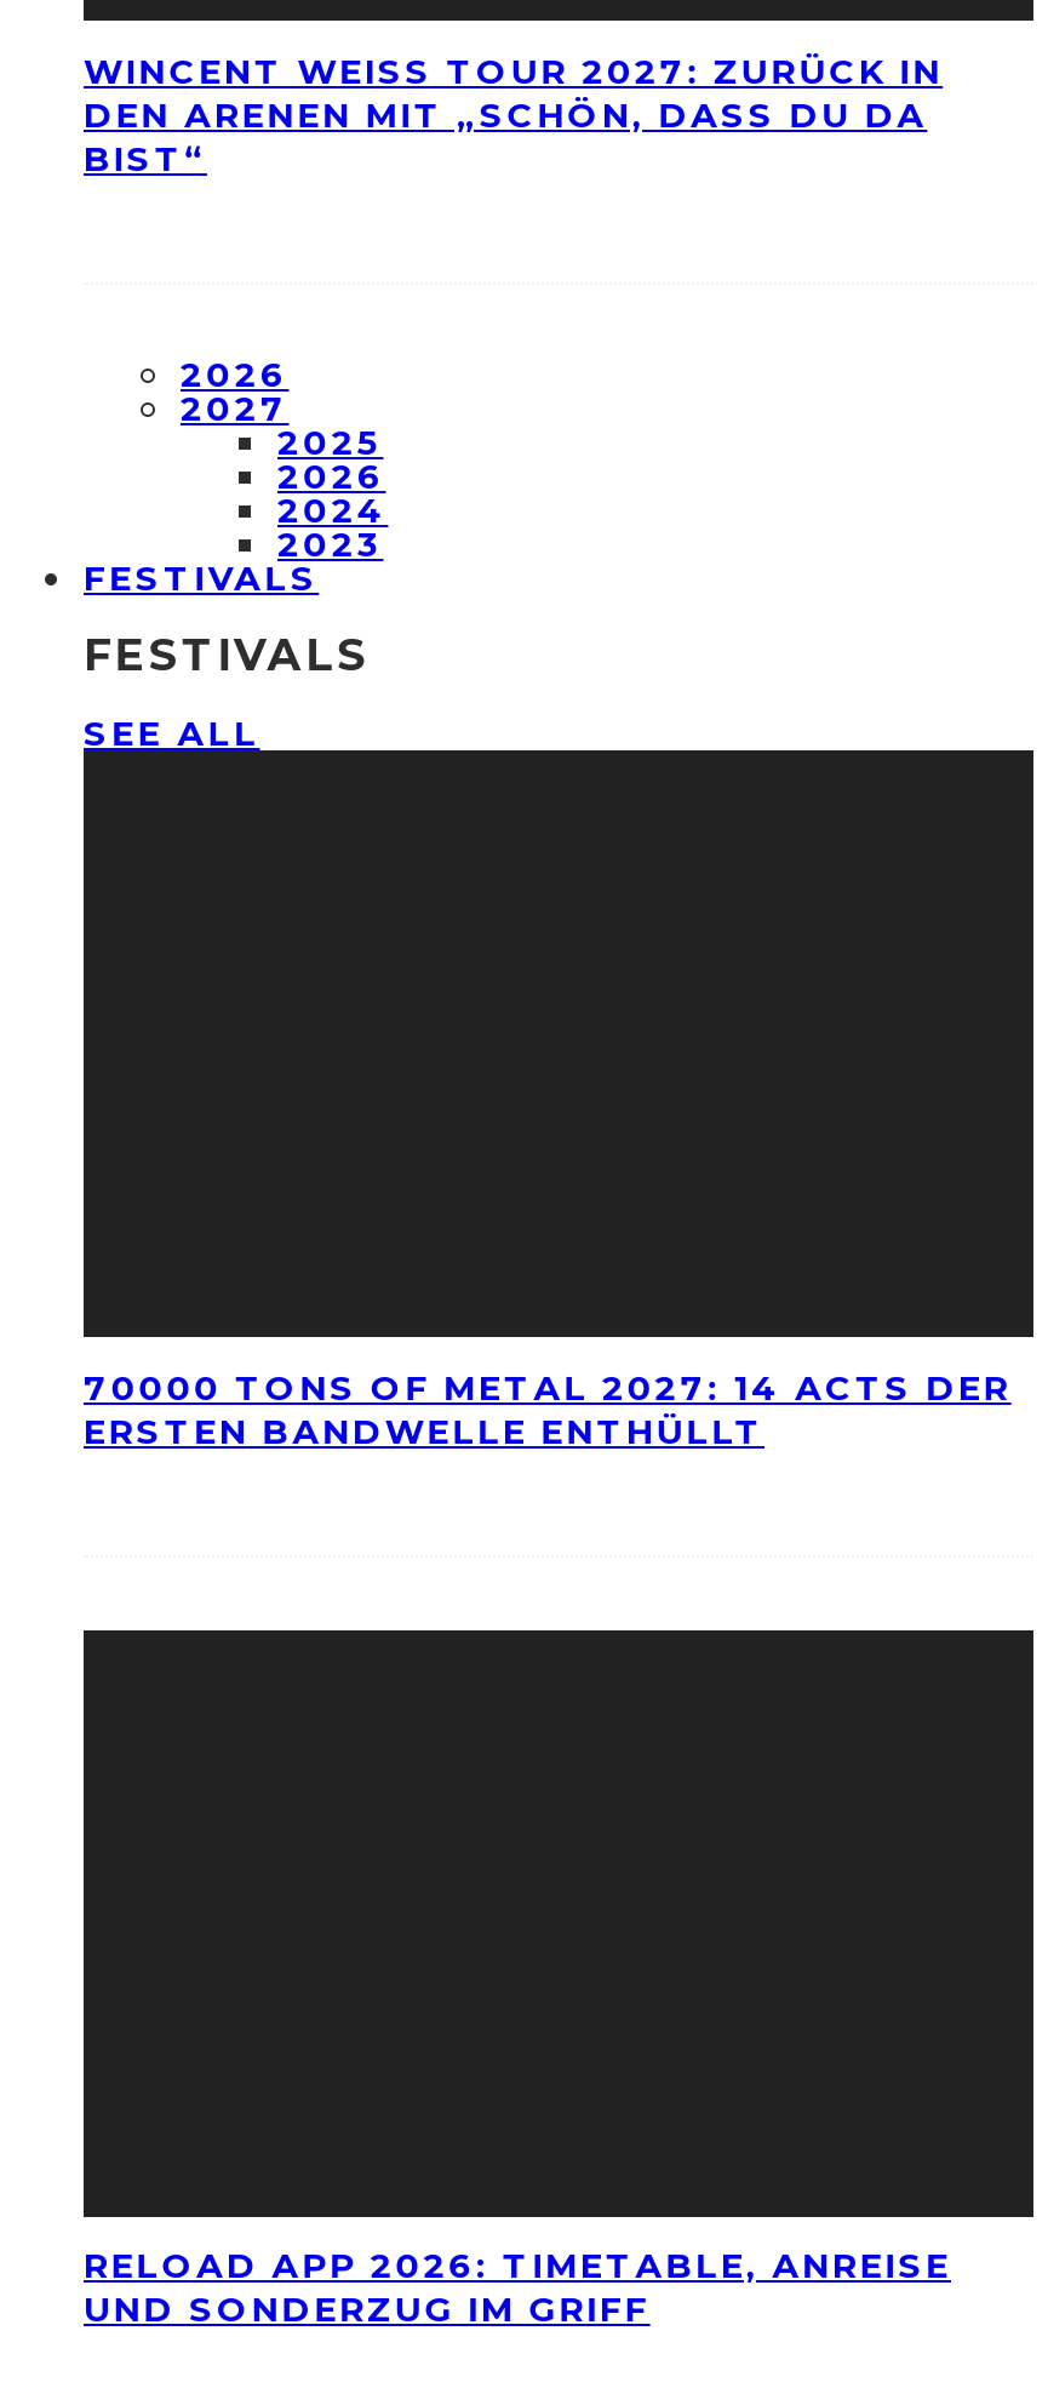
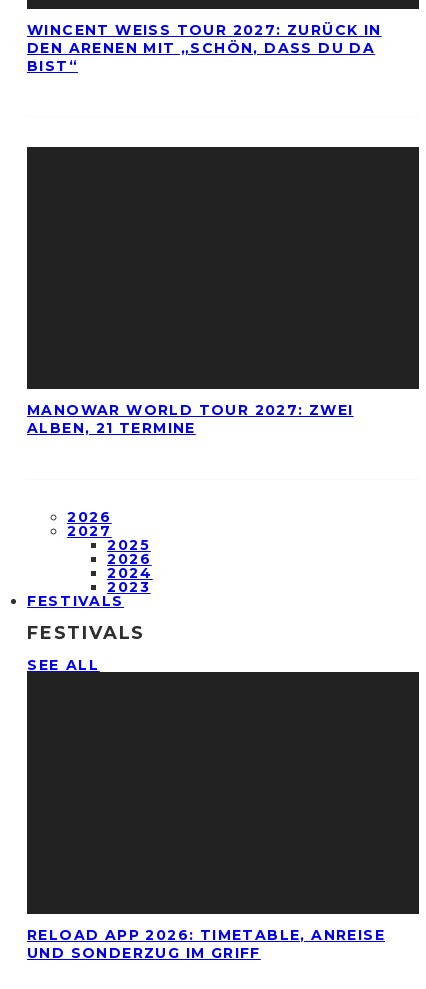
+ MANOWAR WORLD TOUR 2027: ZWEI
+ ALBEN, 21 TERMINE

moved down: 2026 | 2027 | 2025 | ... | FESTIVALS | SEE ALL

- 70000 TONS OF METAL 2027: 14 ACTS DER
- ERSTEN BANDWELLE ENTHÜLLT
